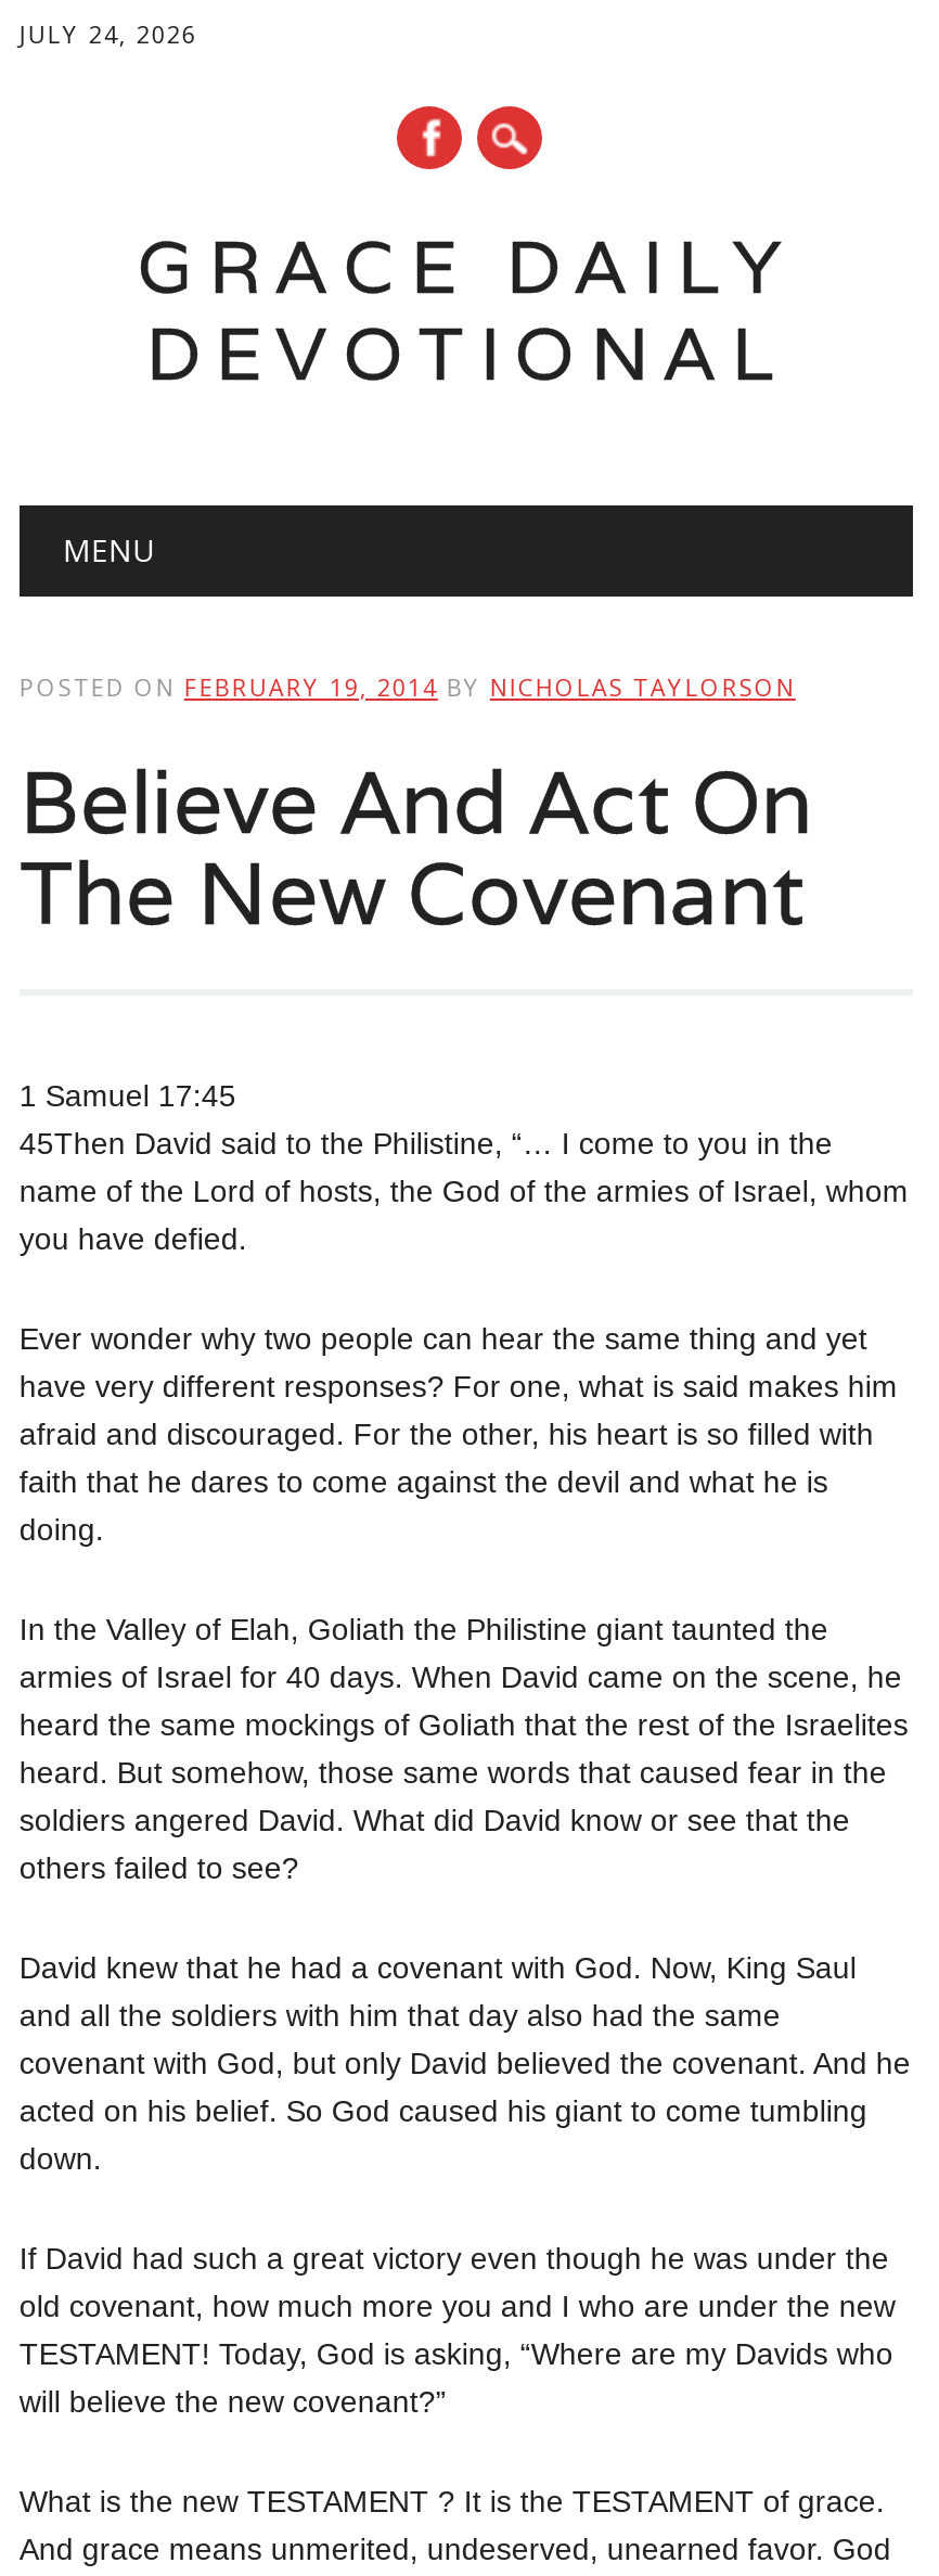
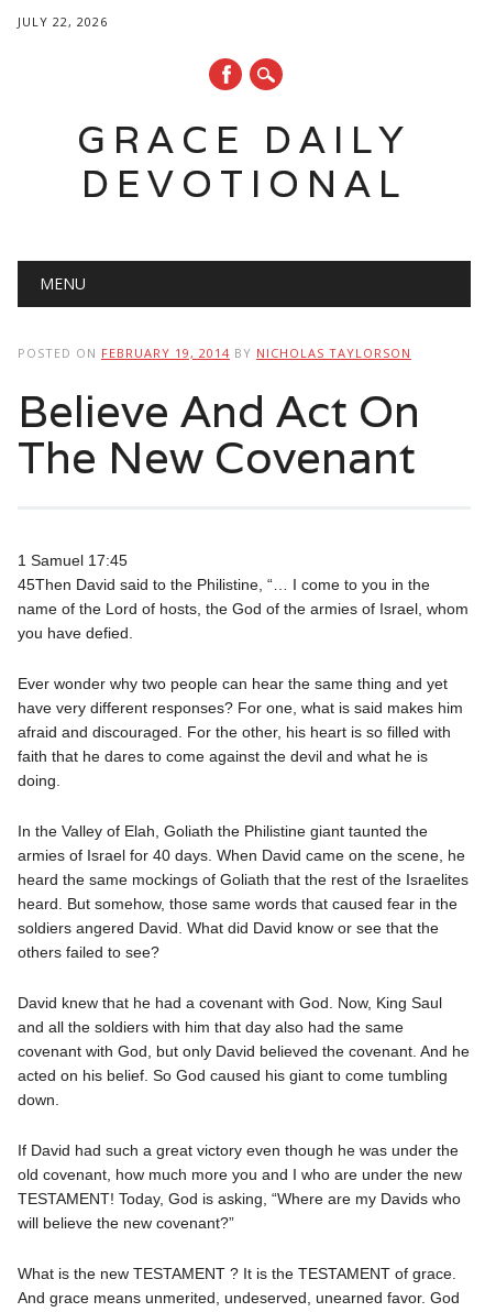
- JULY 24, 2026
+ JULY 22, 2026
